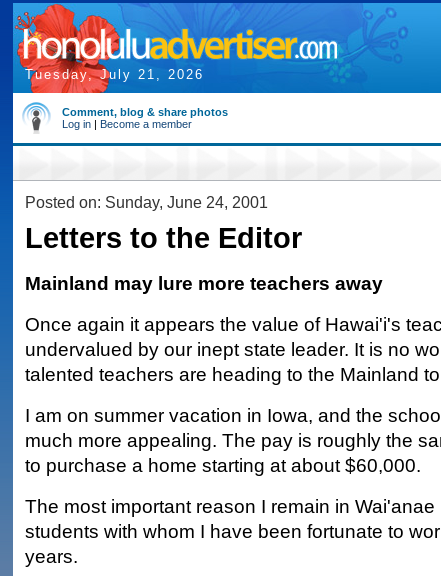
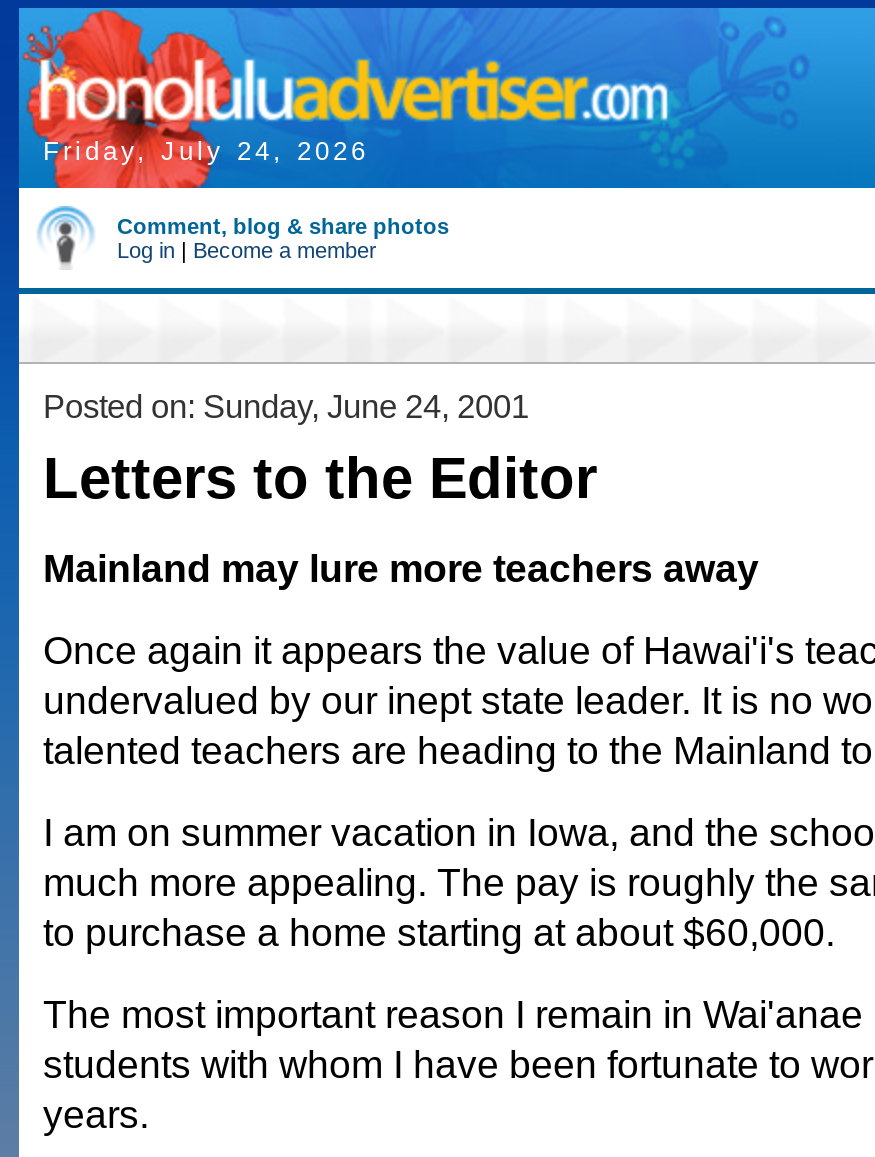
- Tuesday, July 21, 2026
+ Friday, July 24, 2026
